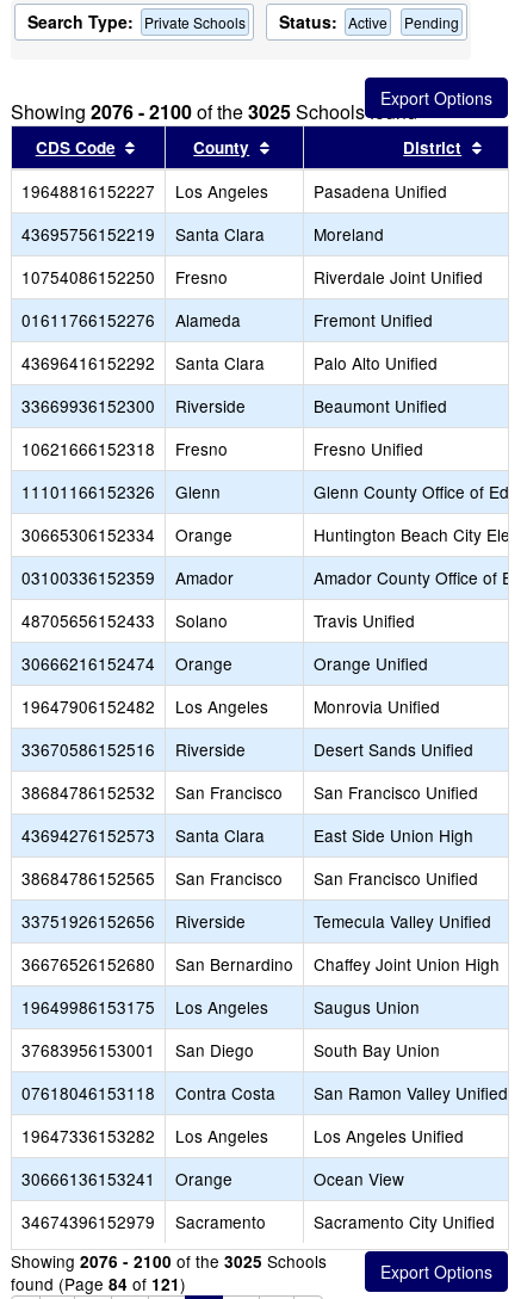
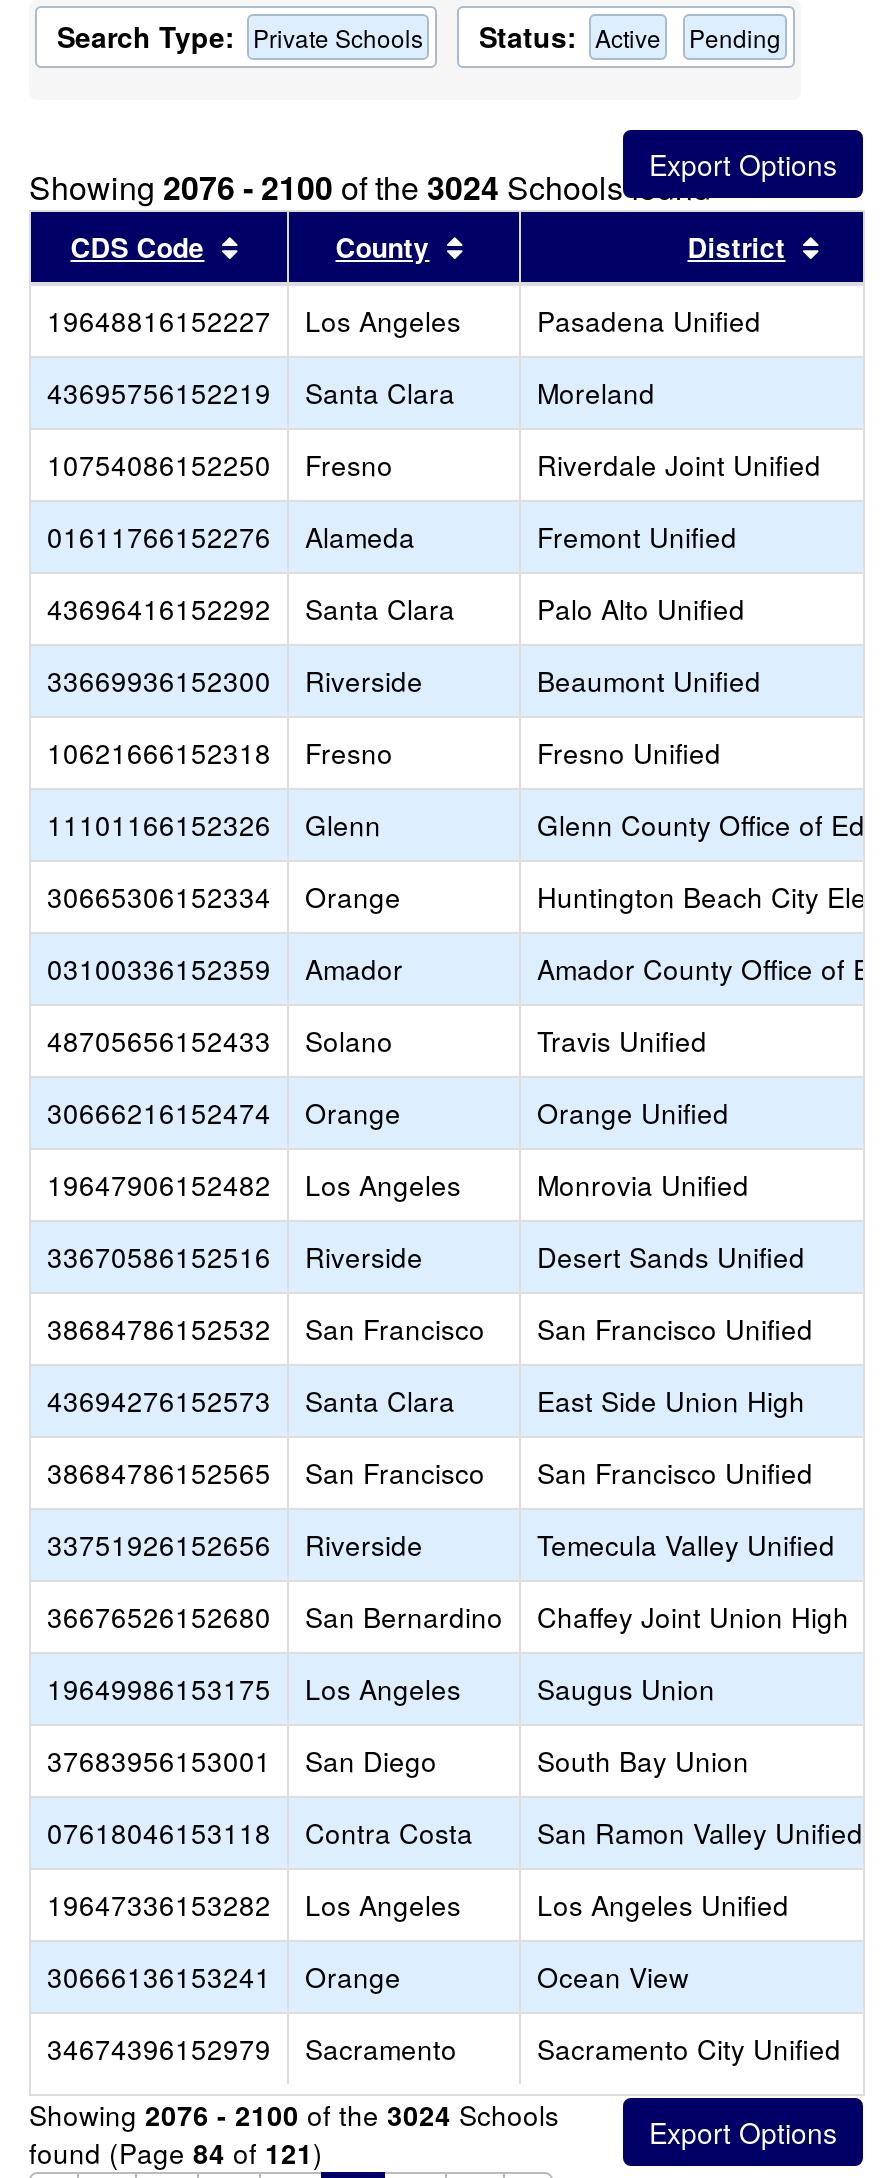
- Showing 2076 - 2100 of the 3025 Schools found
+ Showing 2076 - 2100 of the 3024 Schools found

- Showing 2076 - 2100 of the 3025 Schools
+ Showing 2076 - 2100 of the 3024 Schools
